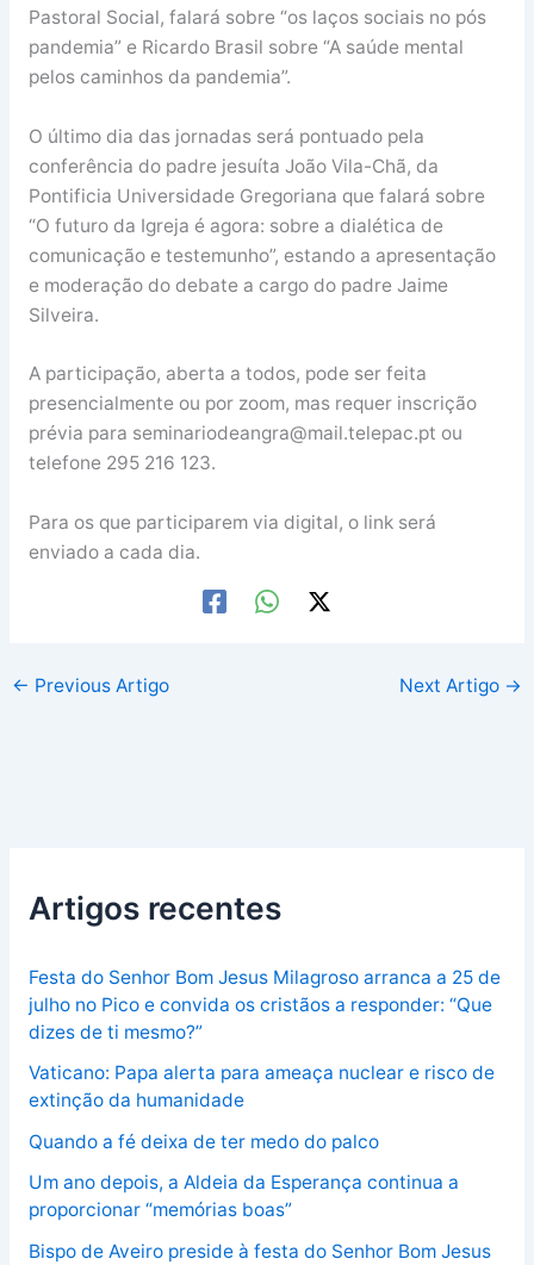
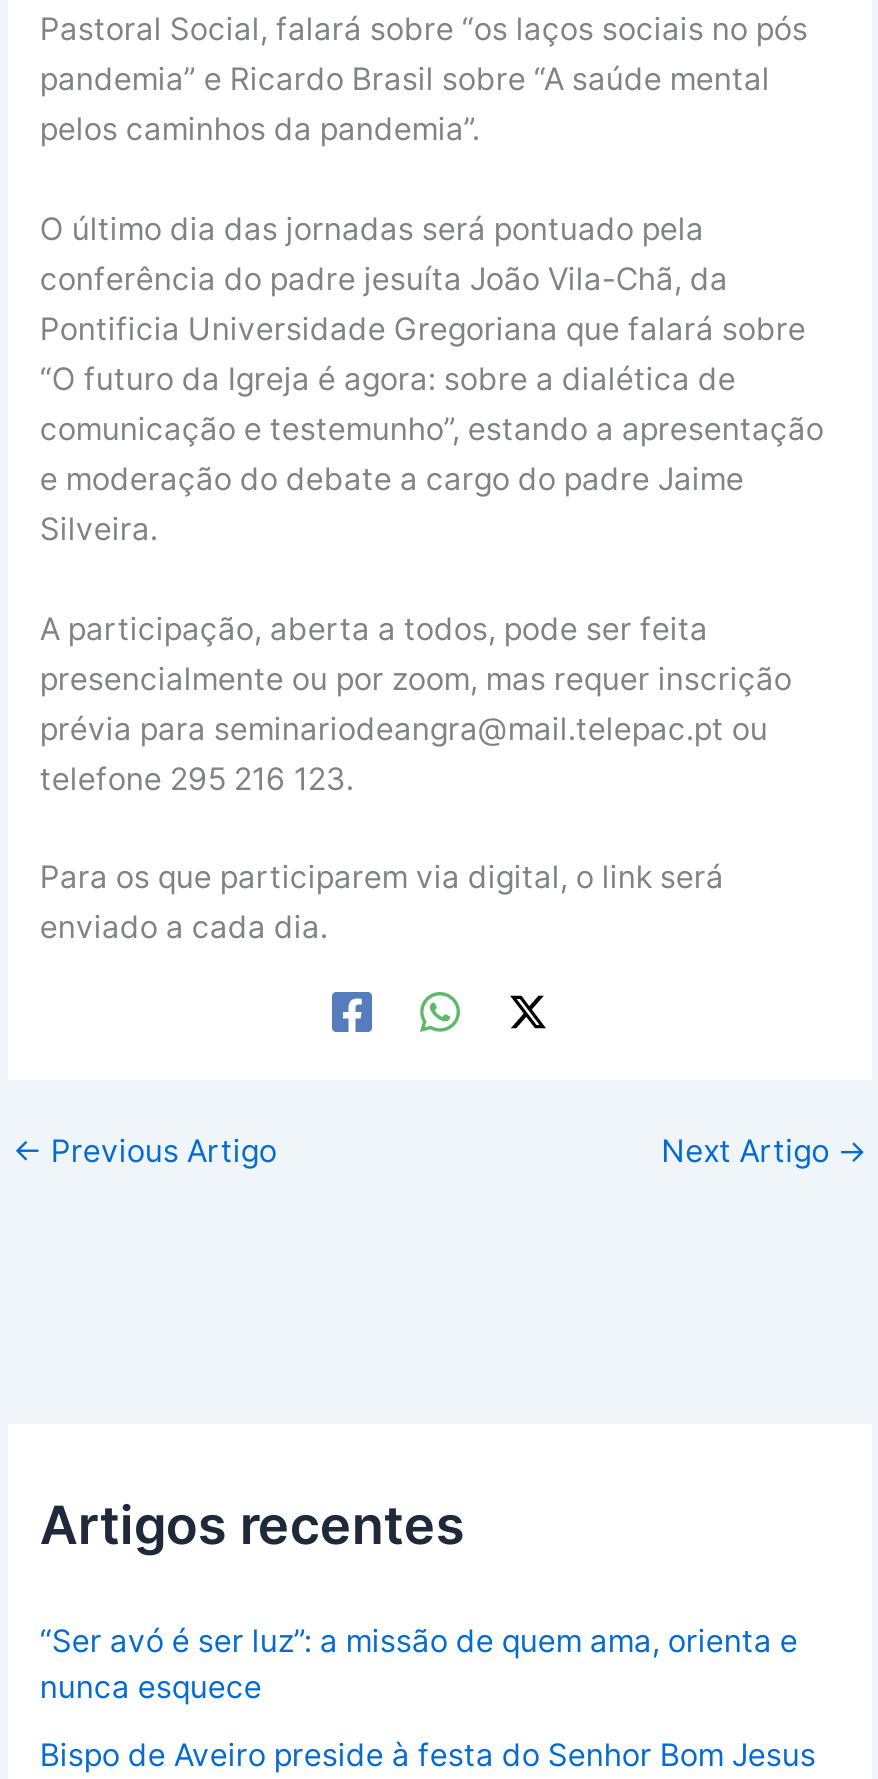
- Festa do Senhor Bom Jesus Milagroso arranca a 25 de
- julho no Pico e convida os cristãos a responder: “Que
- dizes de ti mesmo?”
- Vaticano: Papa alerta para ameaça nuclear e risco de
- extinção da humanidade
- Quando a fé deixa de ter medo do palco
- Um ano depois, a Aldeia da Esperança continua a
- proporcionar “memórias boas”
+ “Ser avó é ser luz”: a missão de quem ama, orienta e
+ nunca esquece
